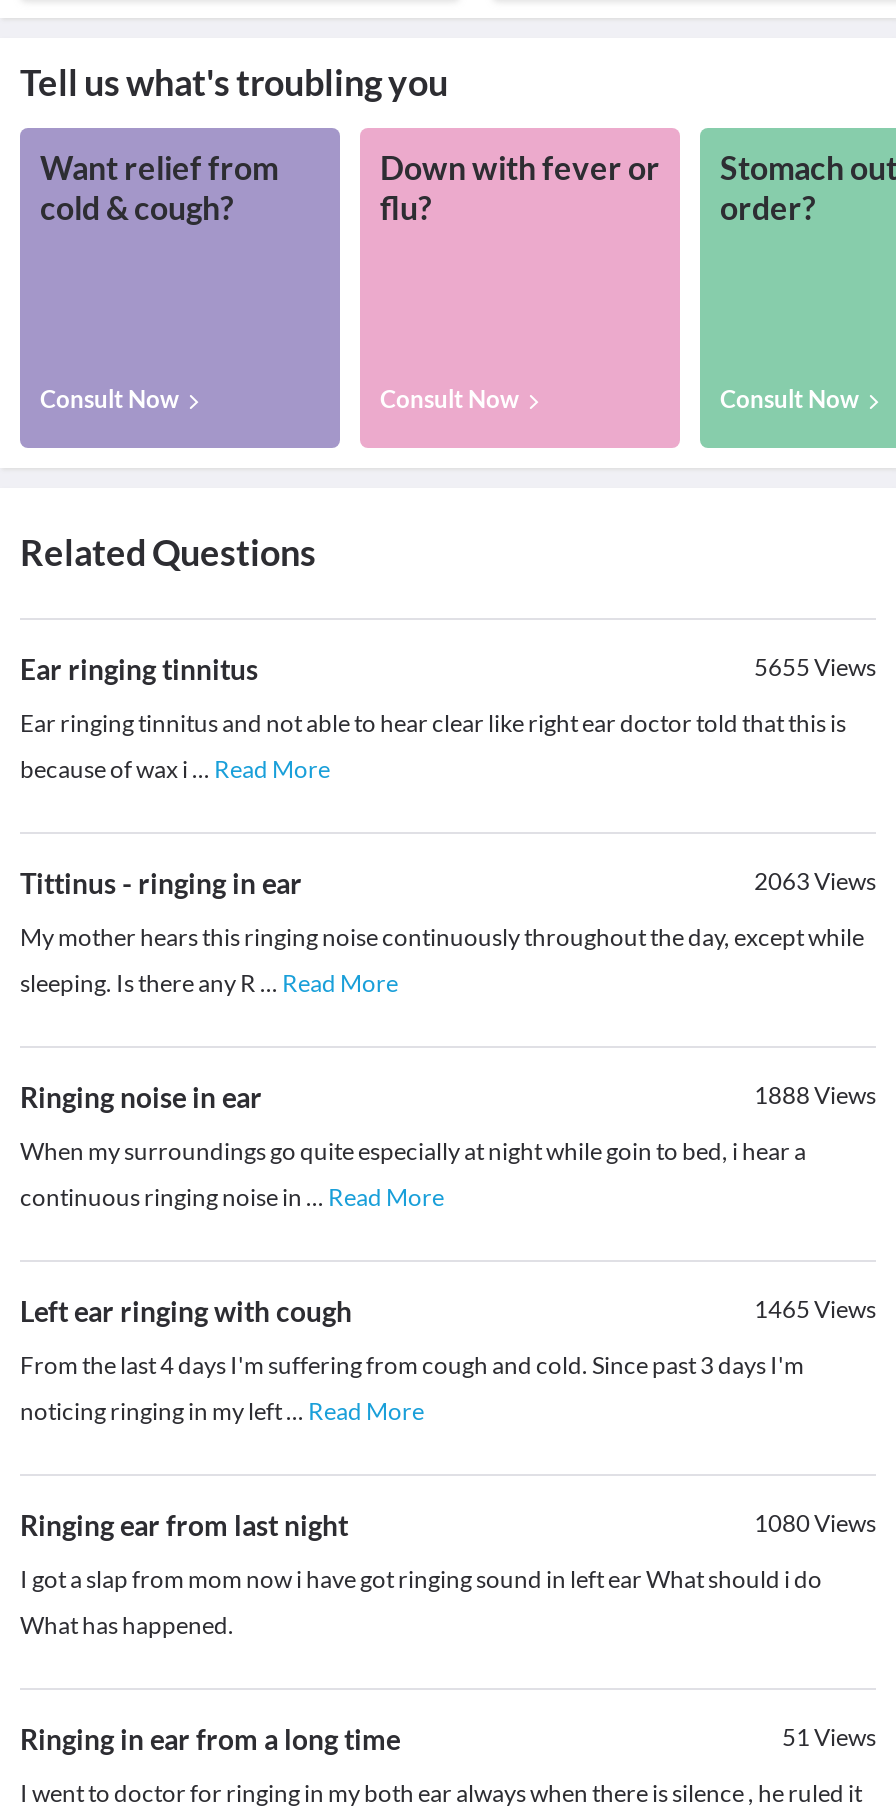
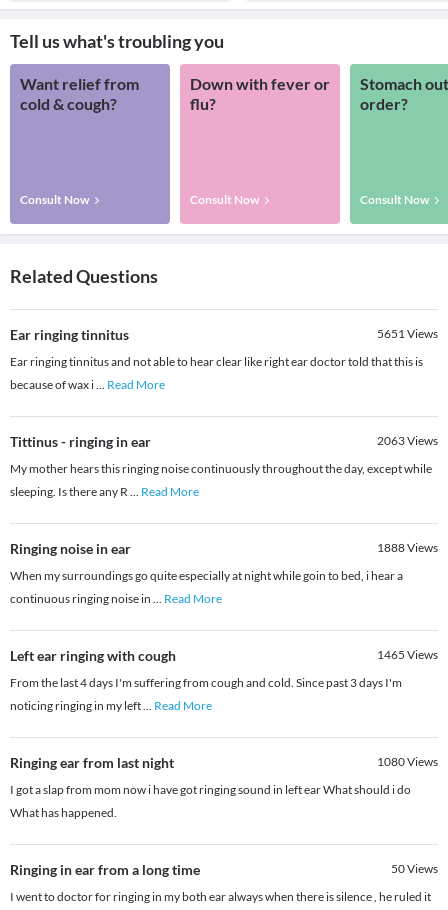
- 5655 Views
+ 5651 Views

- 51Views
+ 50Views
